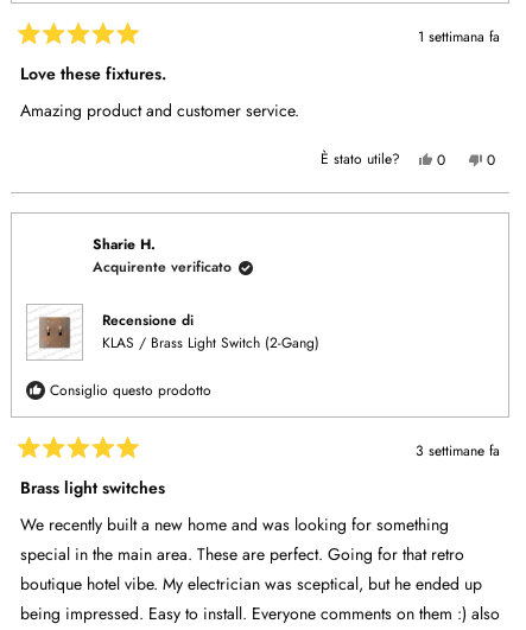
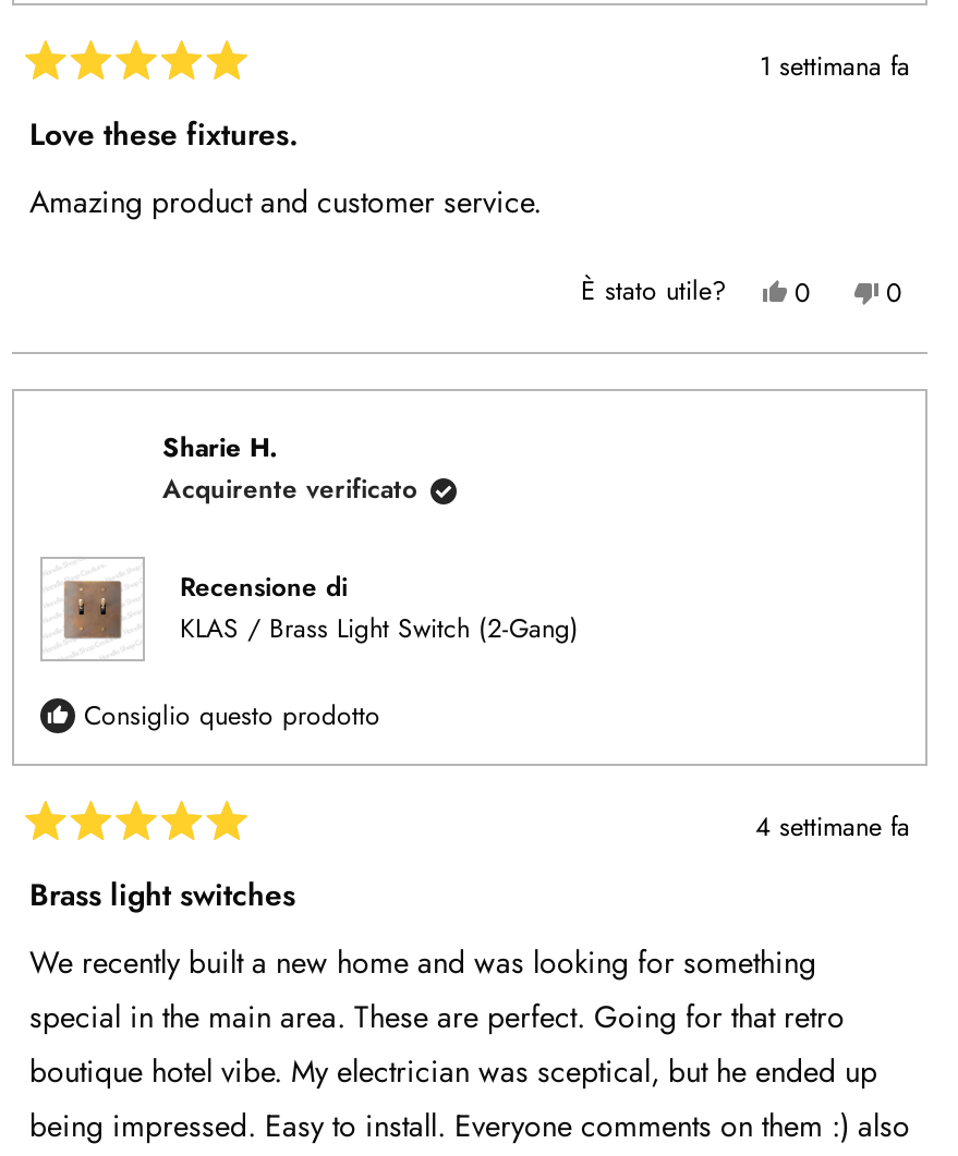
- 3 settimane fa
+ 4 settimane fa
